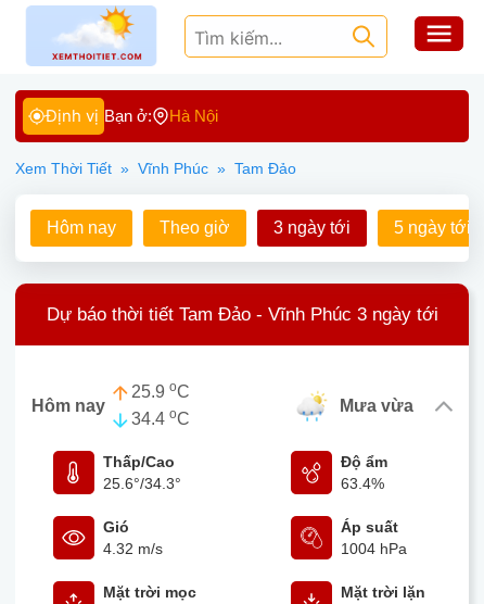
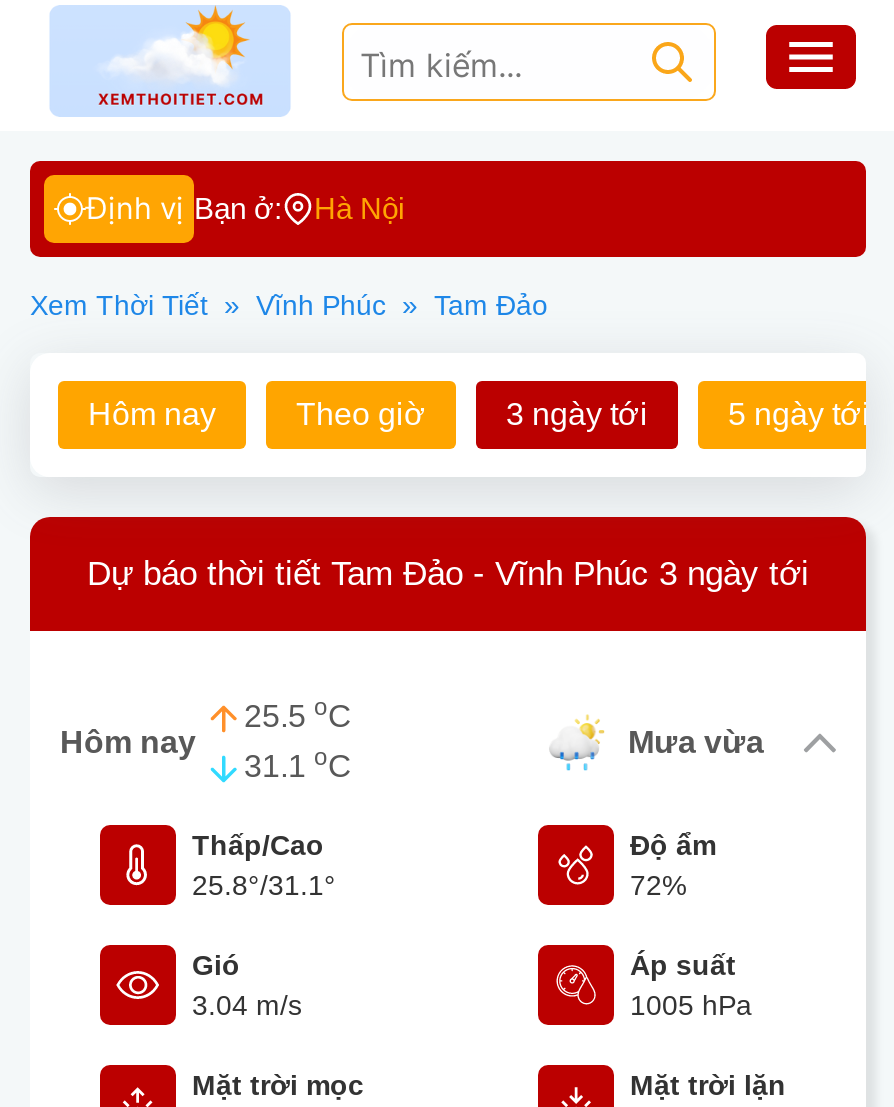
- 25.9 oC
+ 25.5 oC

- 34.4 oC
+ 31.1 oC

- 25.6°/34.3°
+ 25.8°/31.1°

- 63.4%
+ 72%

- 4.32 m/s
+ 3.04 m/s

- 1004 hPa
+ 1005 hPa
